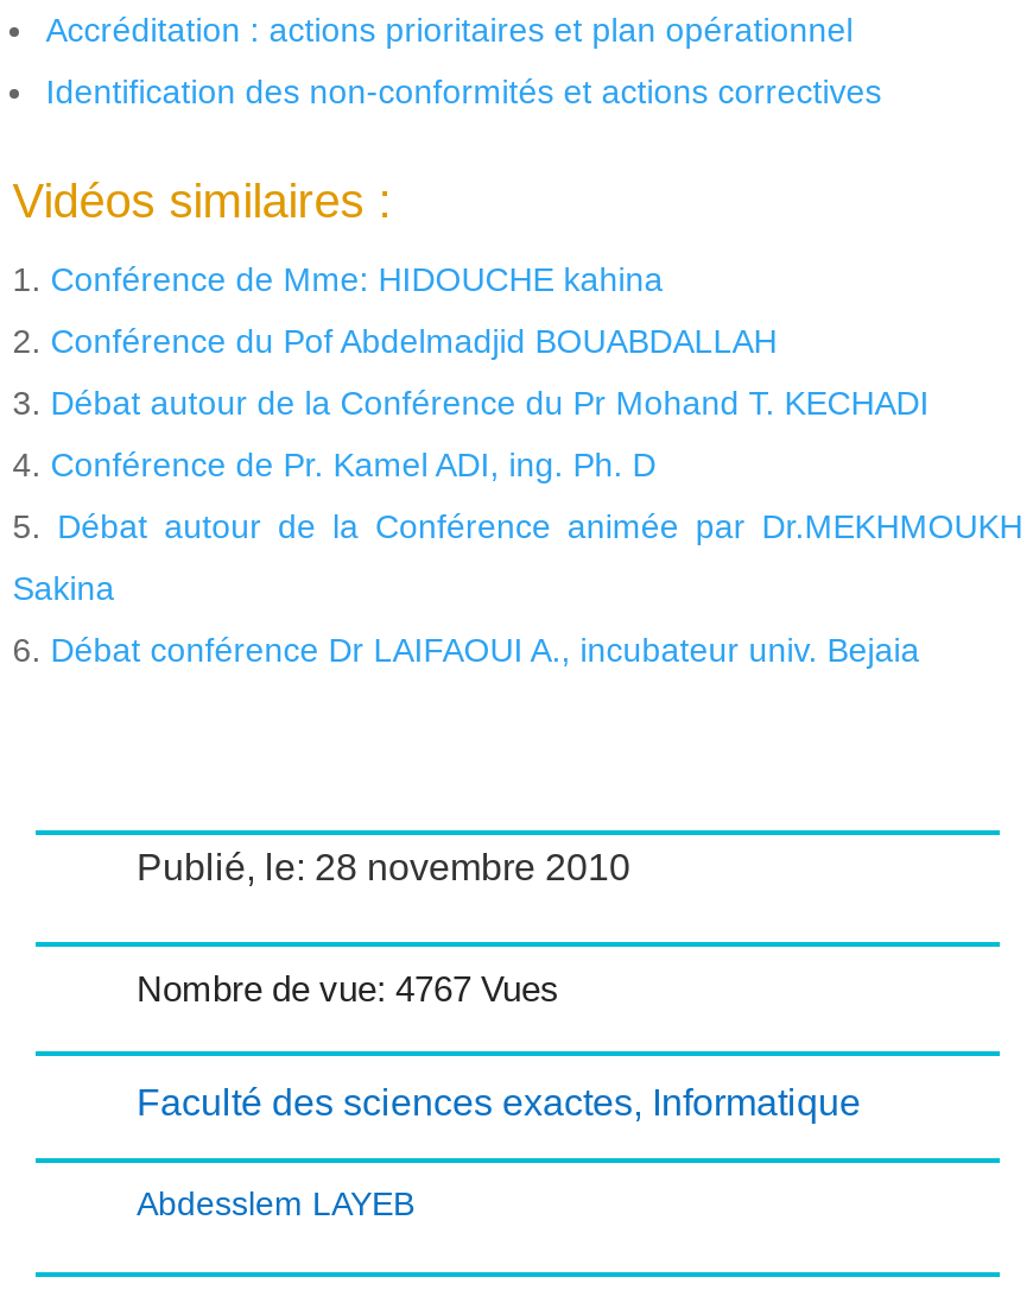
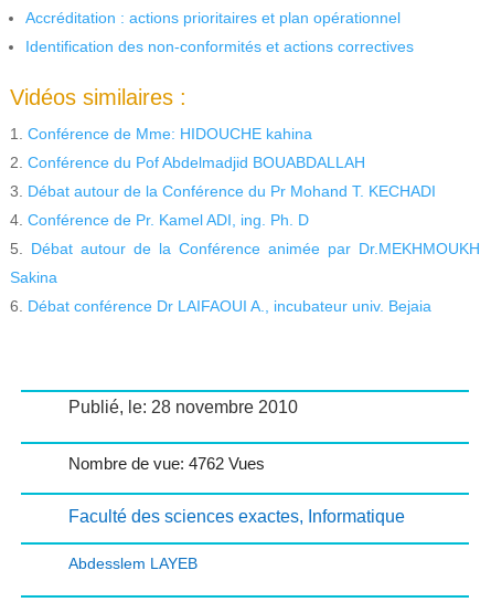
- Nombre de vue: 4767 Vues
+ Nombre de vue: 4762 Vues
